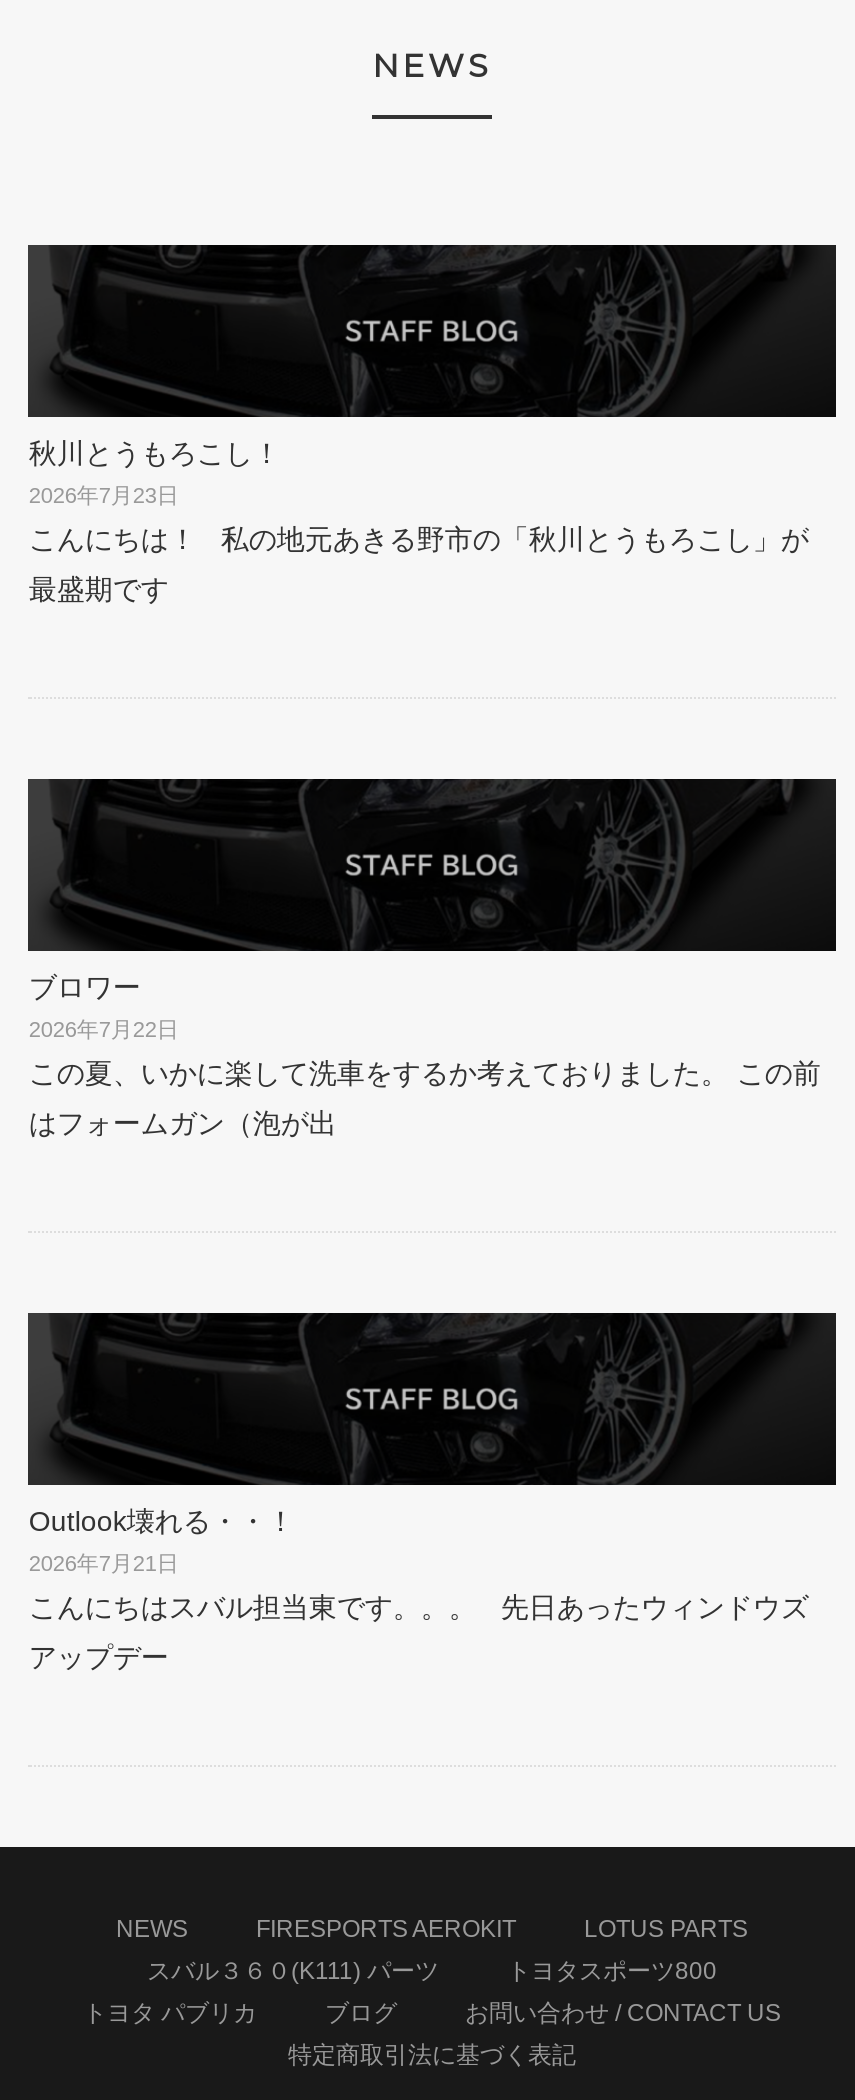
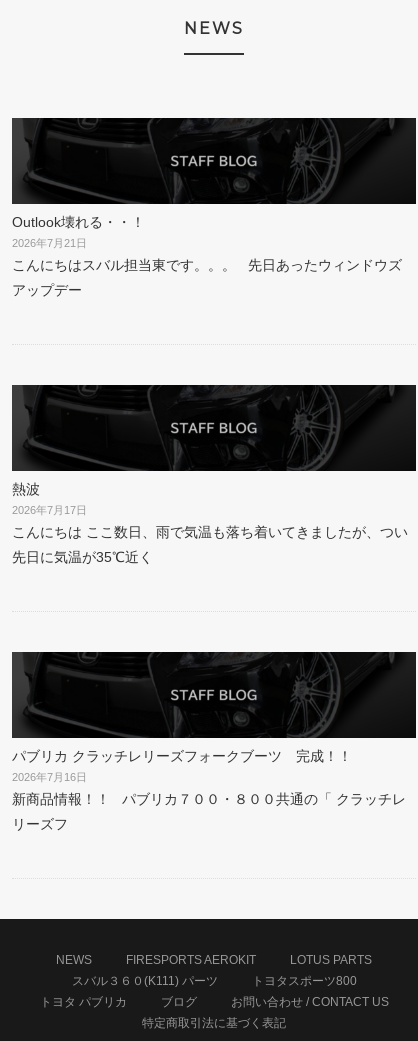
- 秋川とうもろこし！
- 2026年7月23日
- こんにちは！ 私の地元あきる野市の「秋川とうもろこし」が
- 最盛期です

- ブロワー
- 2026年7月22日
- この夏、いかに楽して洗車をするか考えておりました。 この前
- はフォームガン（泡が出

moved up: Outlook壊れる・・！ | 2026年7月21日 | こんにちはスバル担当東です。。。 先日あったウィンドウズ | アップデー

+ 熱波
+ 2026年7月17日
+ こんにちは ここ数日、雨で気温も落ち着いてきましたが、つい
+ 先日に気温が35℃近く

+ パブリカ クラッチレリーズフォークブーツ 完成！！
+ 2026年7月16日
+ 新商品情報！！ パブリカ７００・８００共通の「 クラッチレ
+ リーズフ
